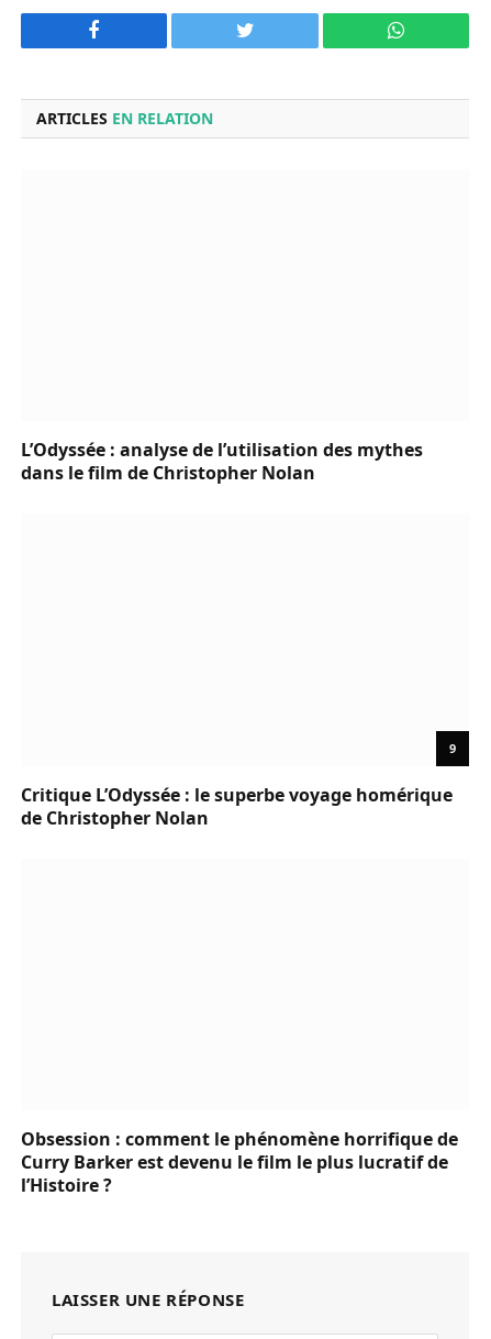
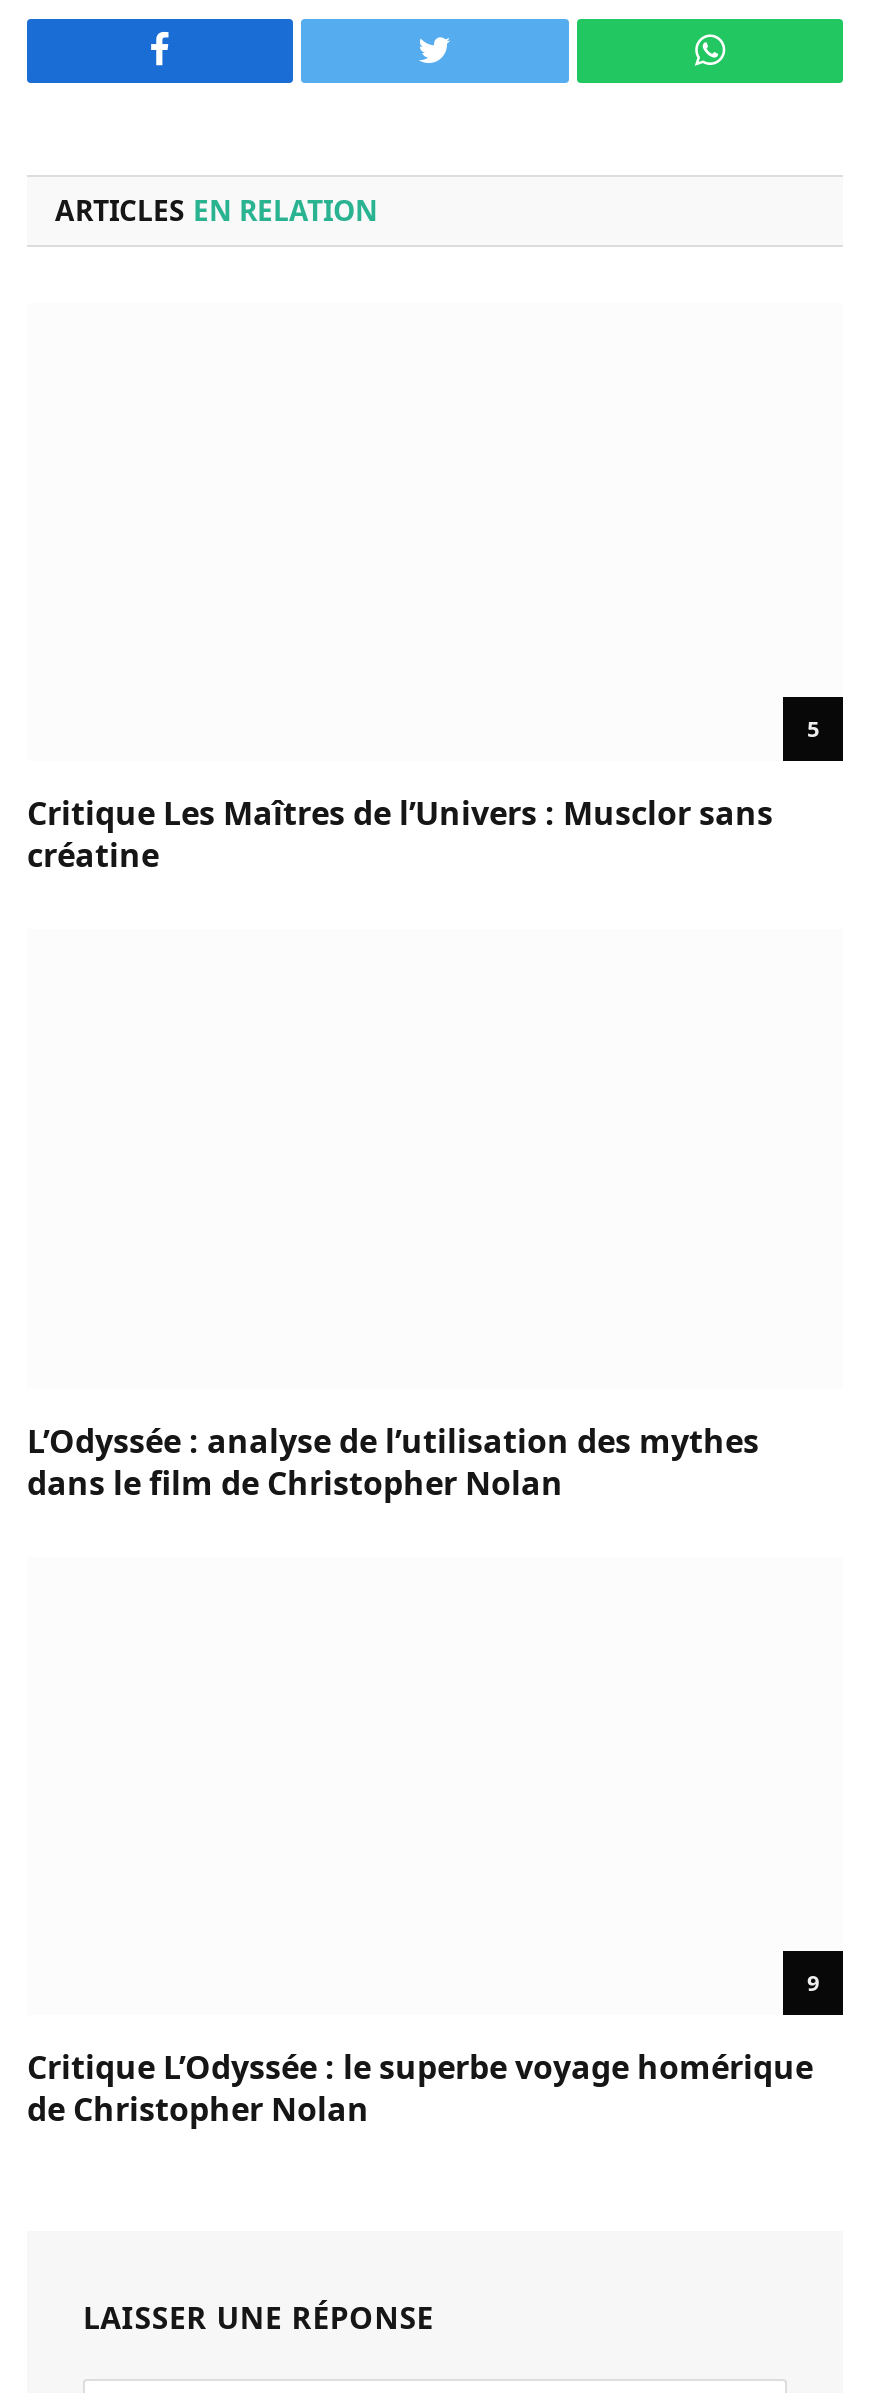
+ 5
+ Critique Les Maîtres de l’Univers : Musclor sans
+ créatine

moved down: L’Odyssée : analyse de l’utilisation des mythes | dans le film de Christopher Nolan | 9 | Critique L’Odyssée : le superbe voyage homérique | de Christopher Nolan

- Obsession : comment le phénomène horrifique de
- Curry Barker est devenu le film le plus lucratif de
- l’Histoire ?
